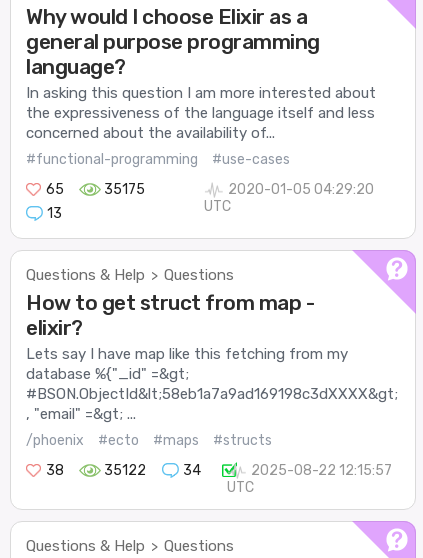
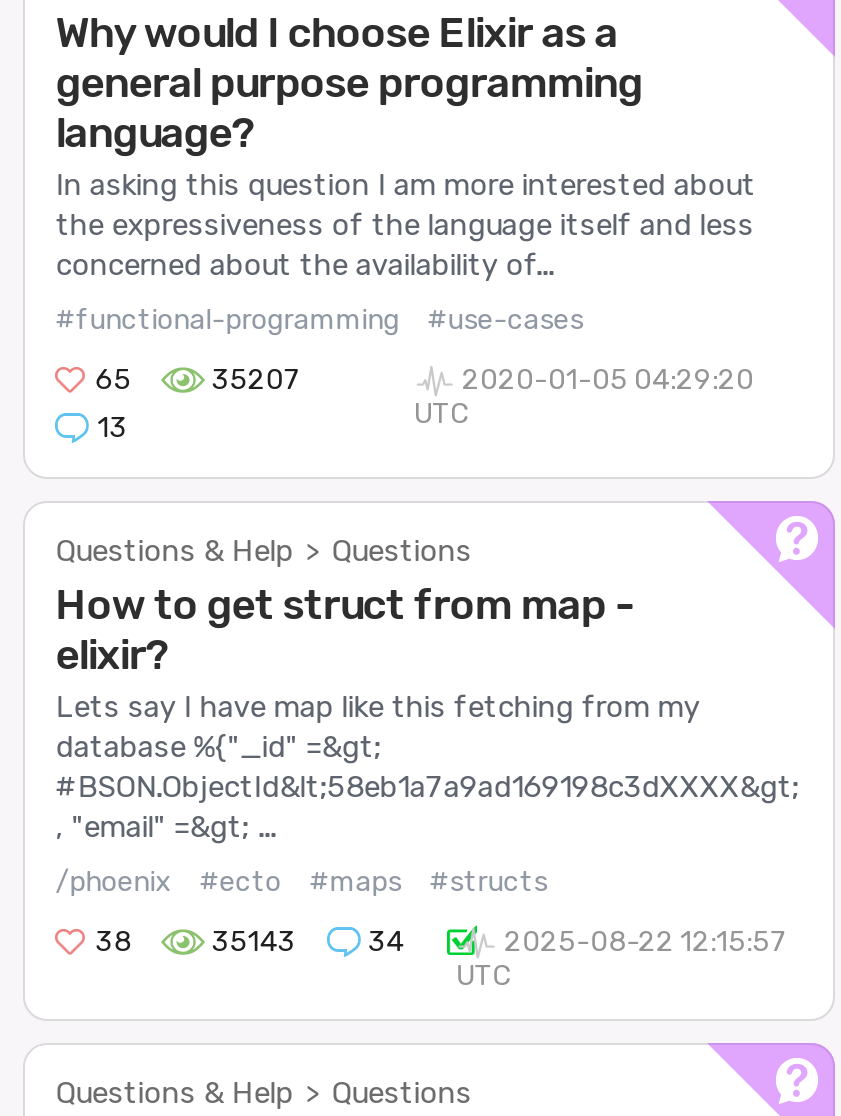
- 35175
+ 35207

- 35122
+ 35143
